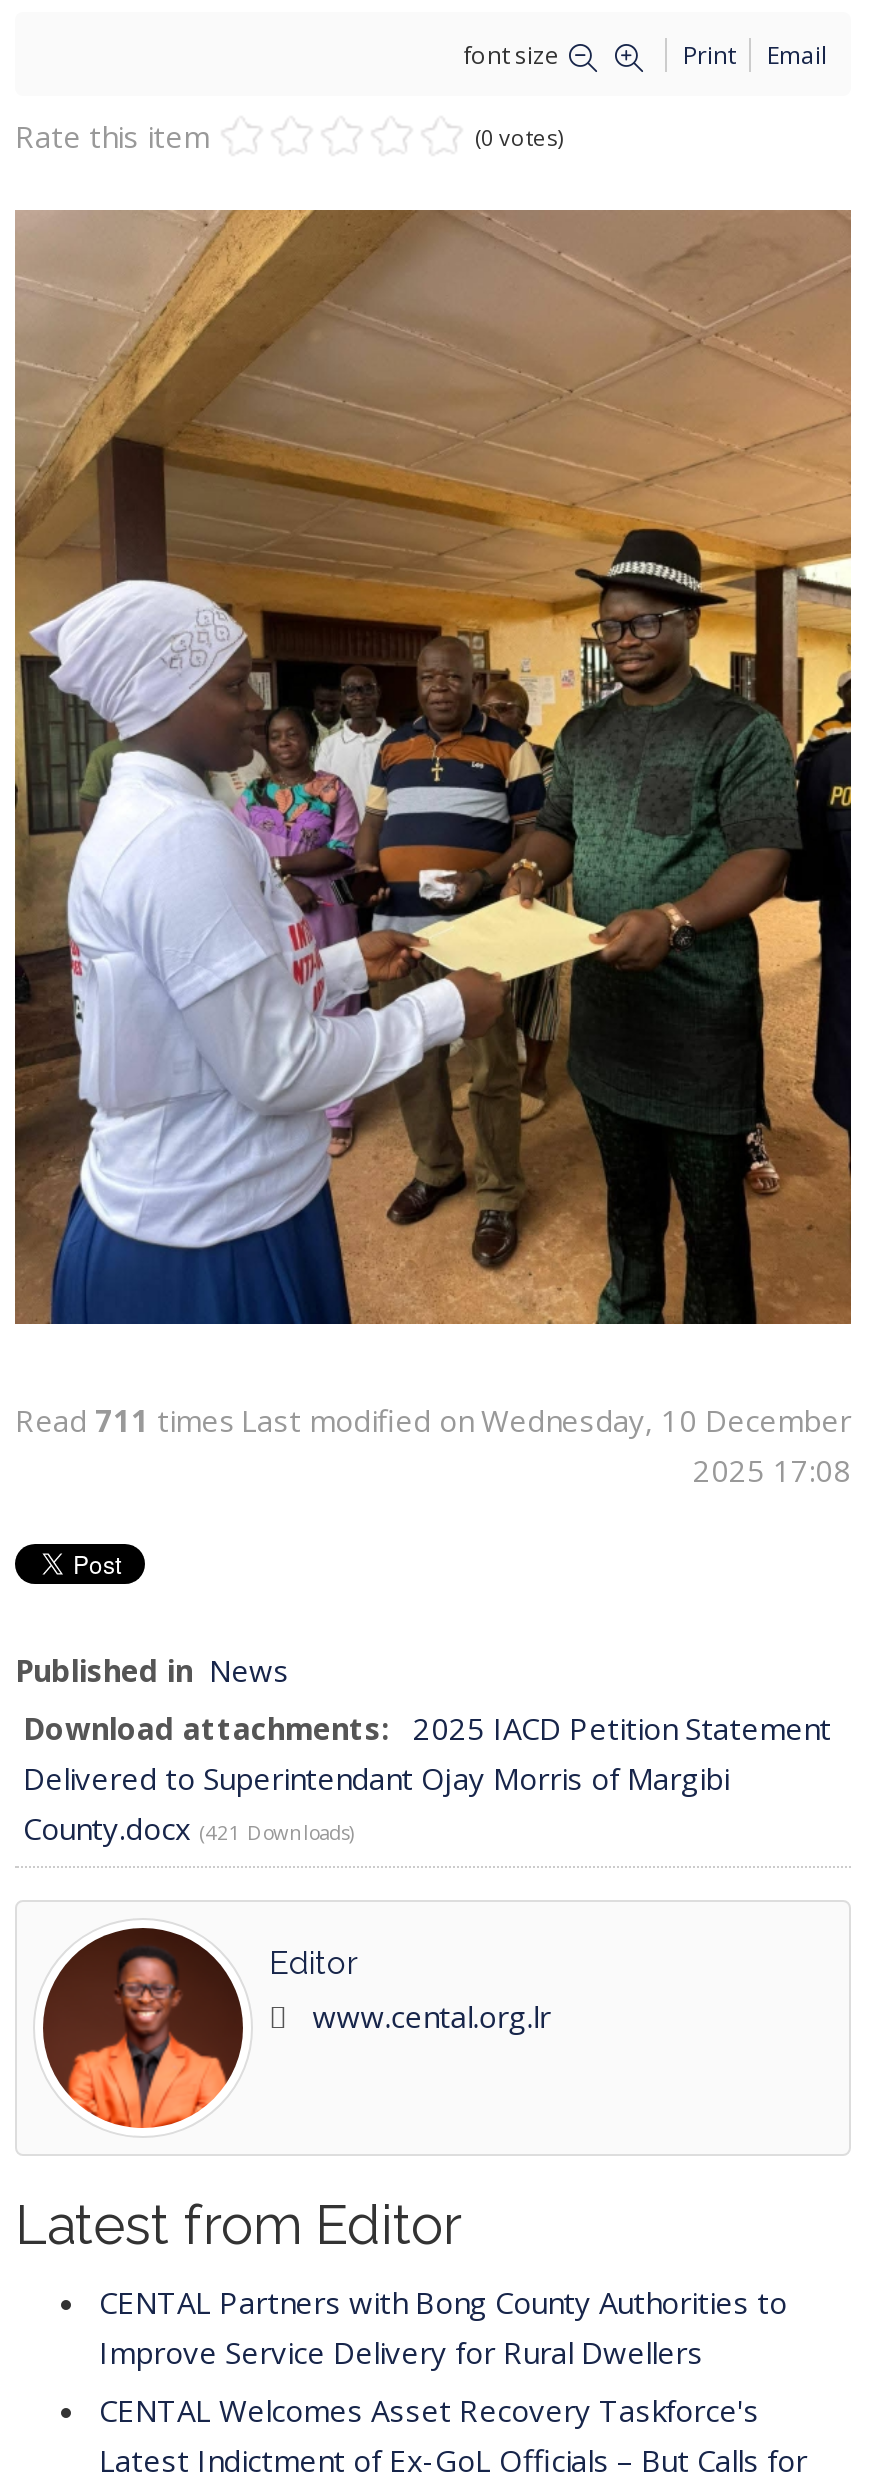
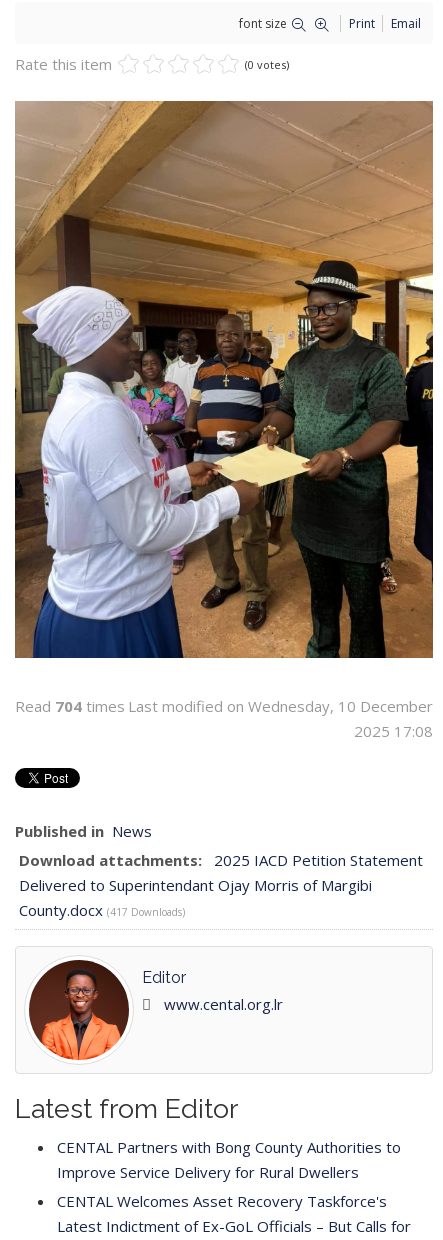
- Read 711 times Last modified on Wednesday, 10 December
+ Read 704 times Last modified on Wednesday, 10 December

- County.docx (421 Downloads)
+ County.docx (417 Downloads)
